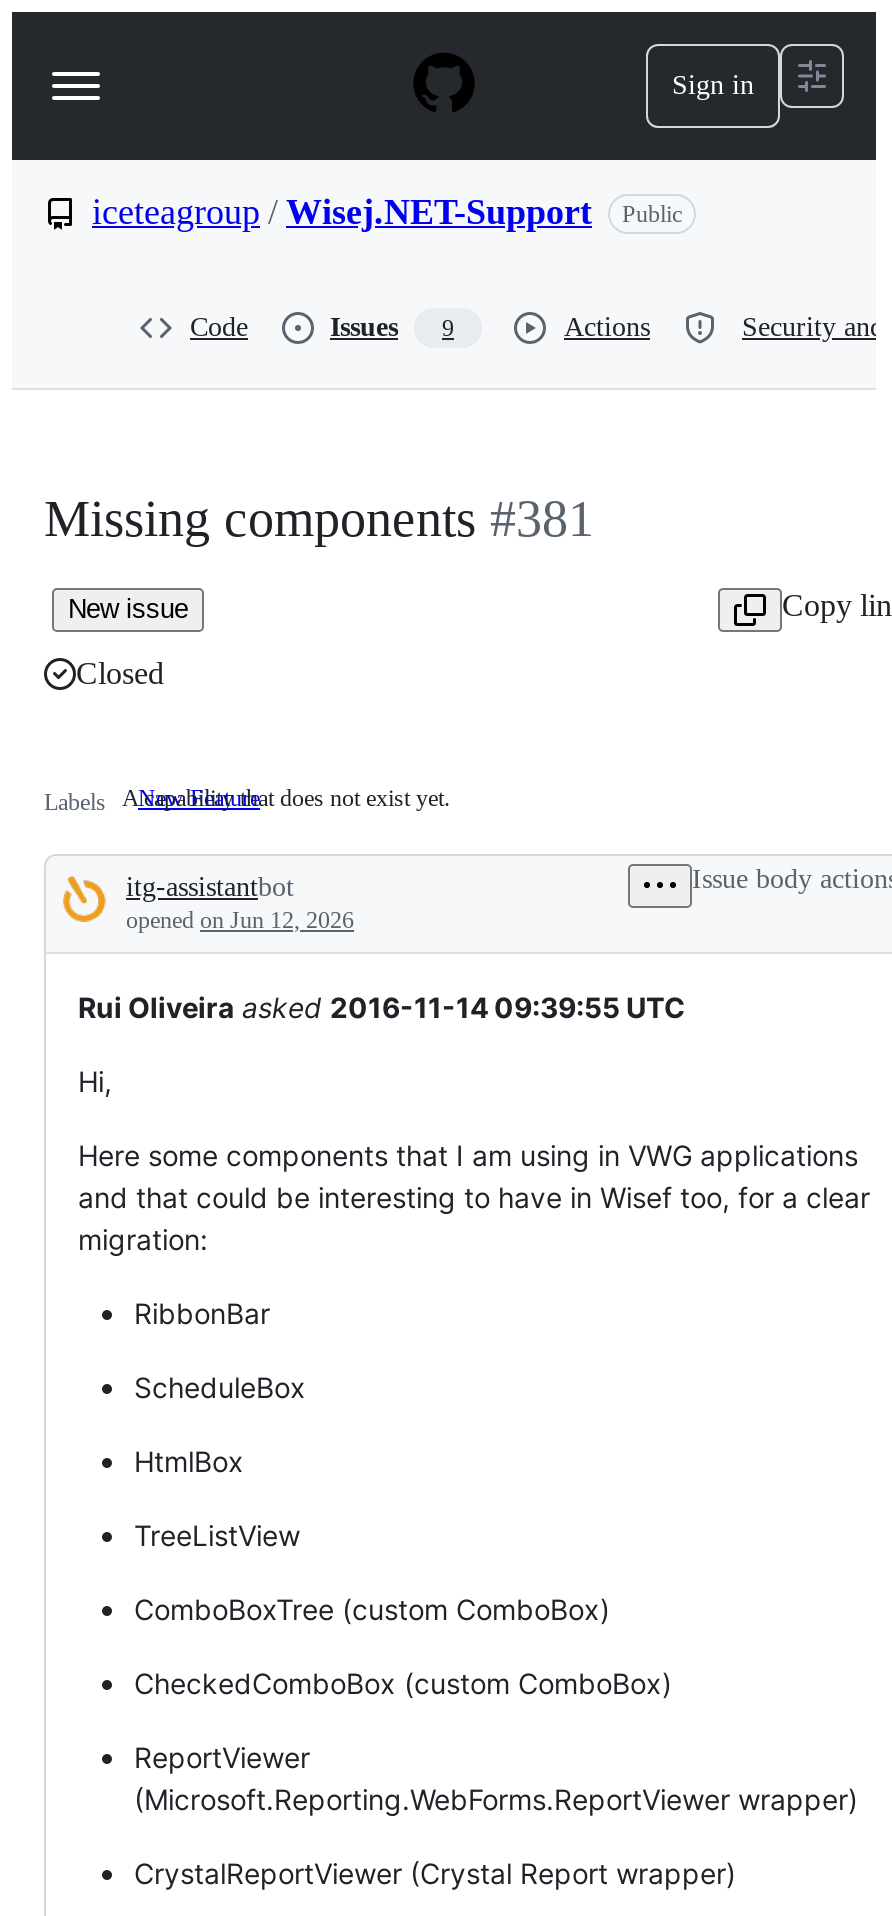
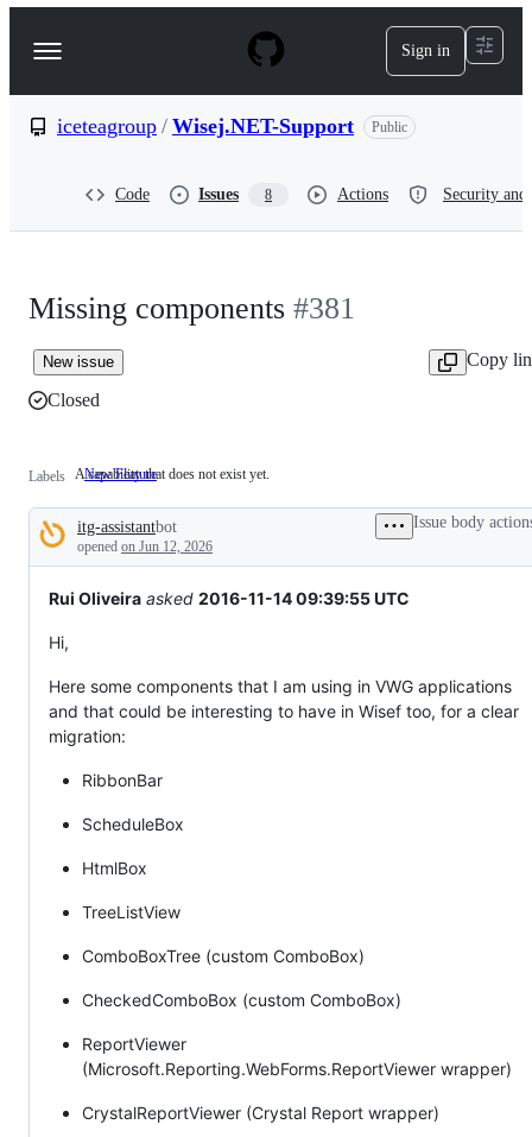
- Issues 9
+ Issues 8
